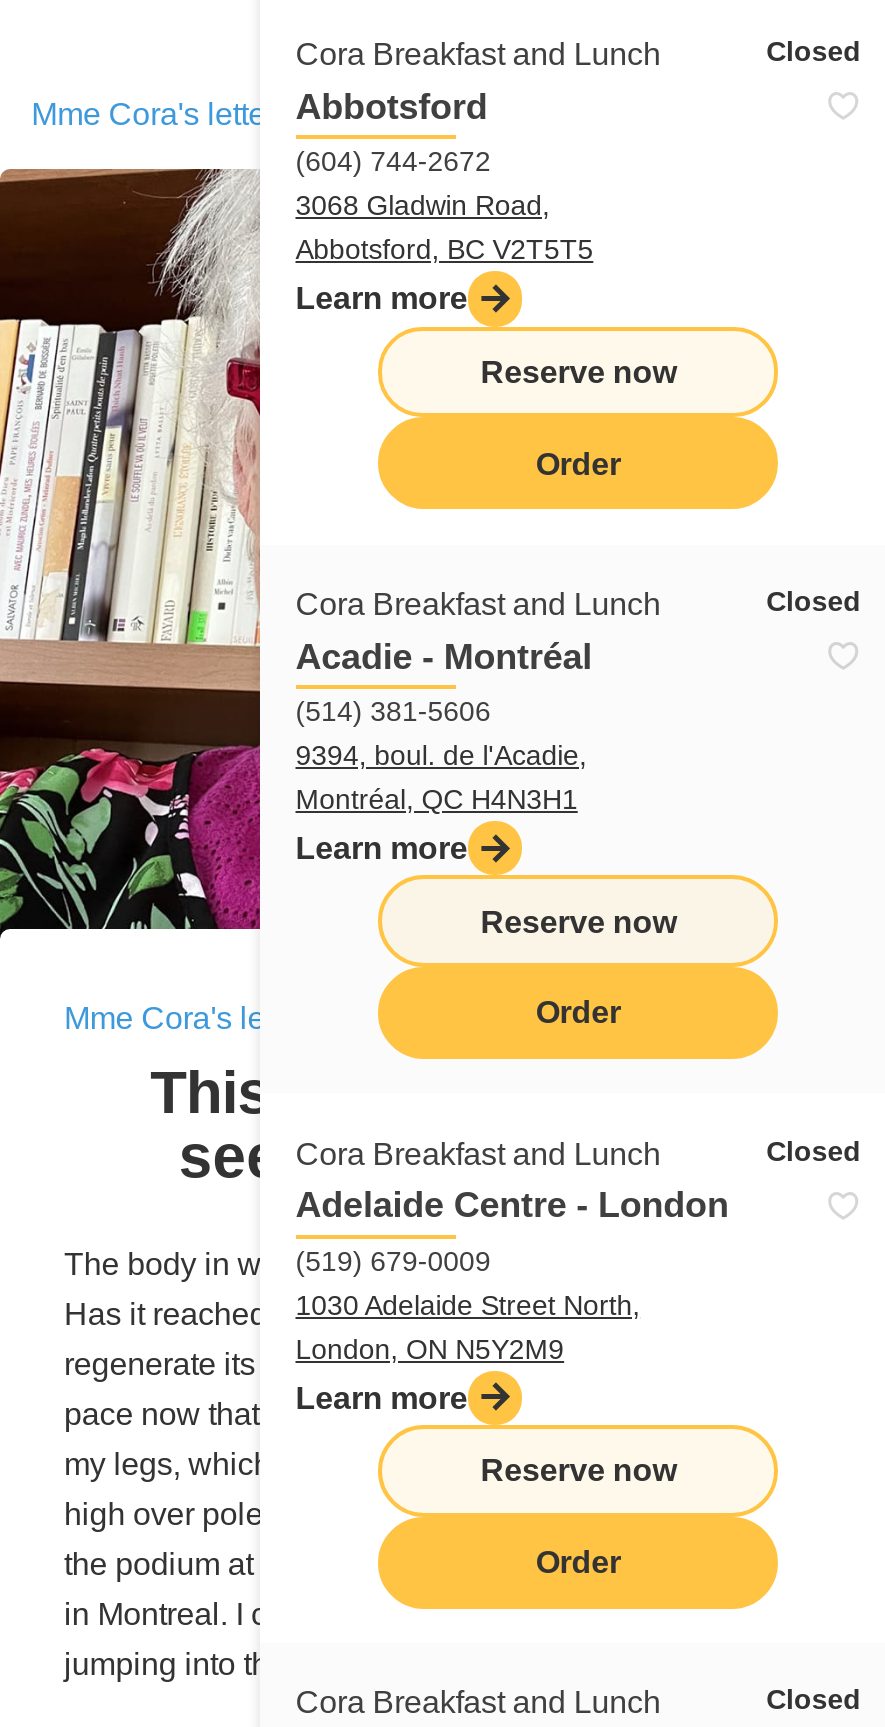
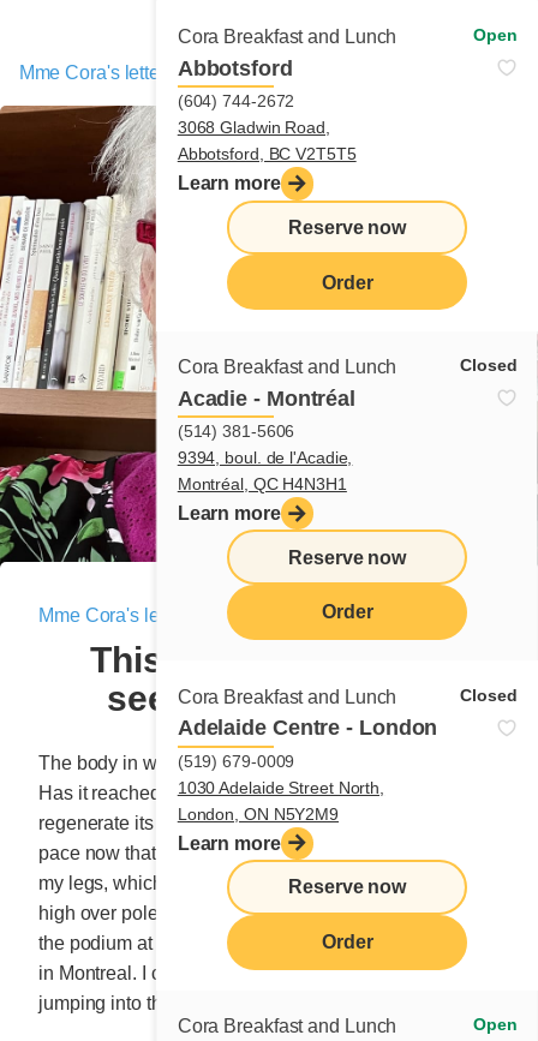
- Closed
+ Open

- Closed
+ Open
